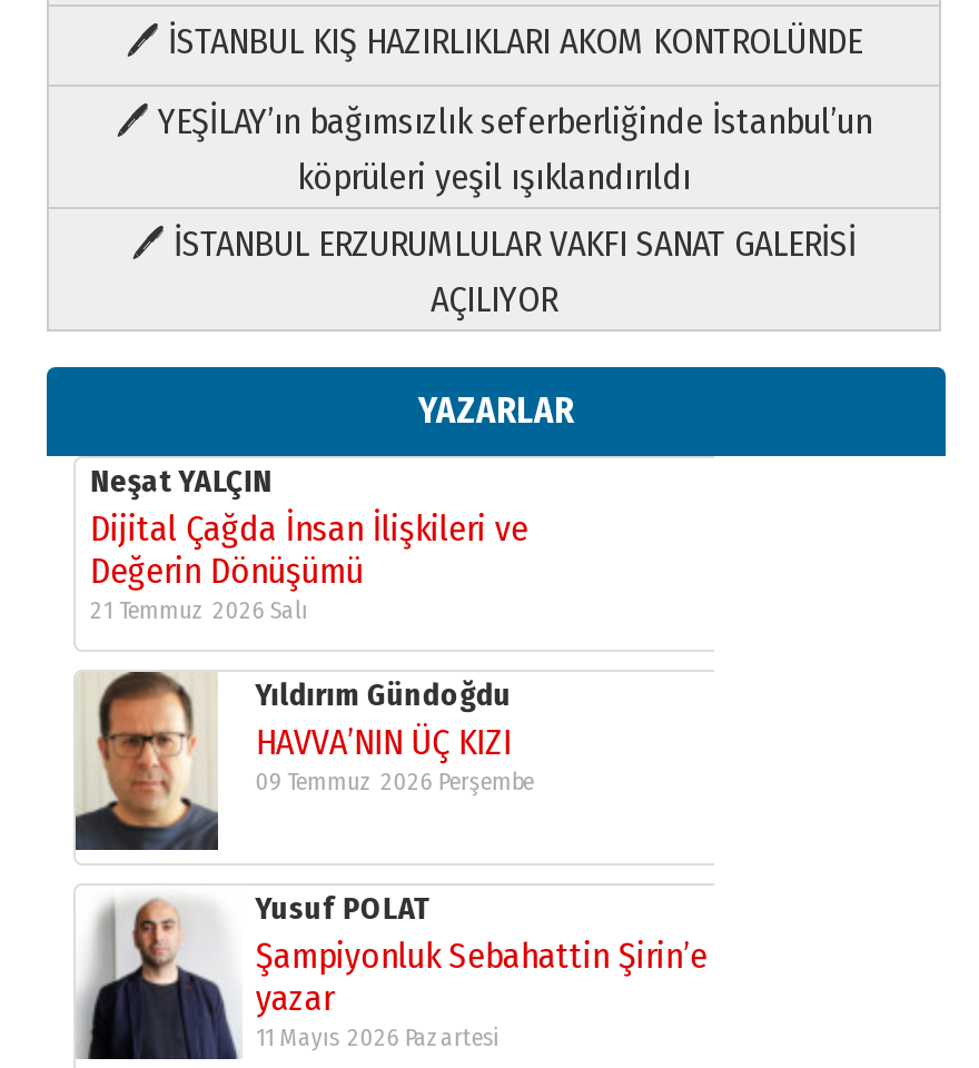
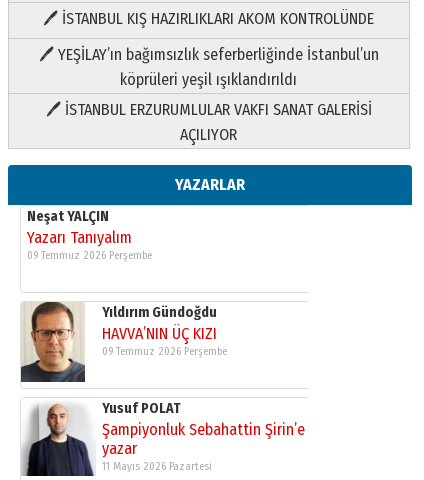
- Dijital Çağda İnsan İlişkileri ve
- Değerin Dönüşümü
- 21 Temmuz 2026 Salı
+ Yazarı Tanıyalım
+ 09 Temmuz 2026 Perşembe
